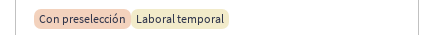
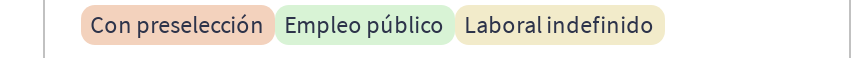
- Laboral temporal
+ Empleo público
+ Laboral indefinido
